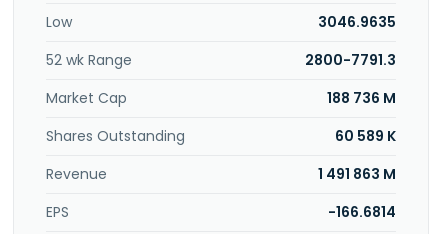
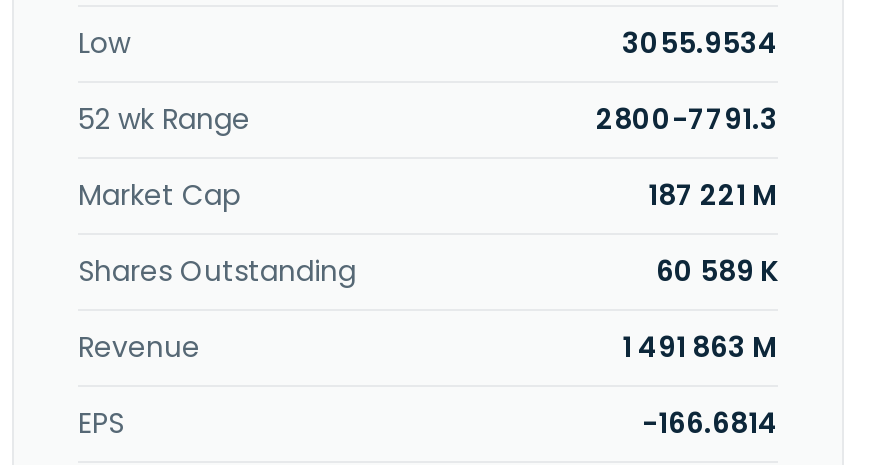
- 3046.9635
+ 3055.9534

- 188 736 M
+ 187 221 M
